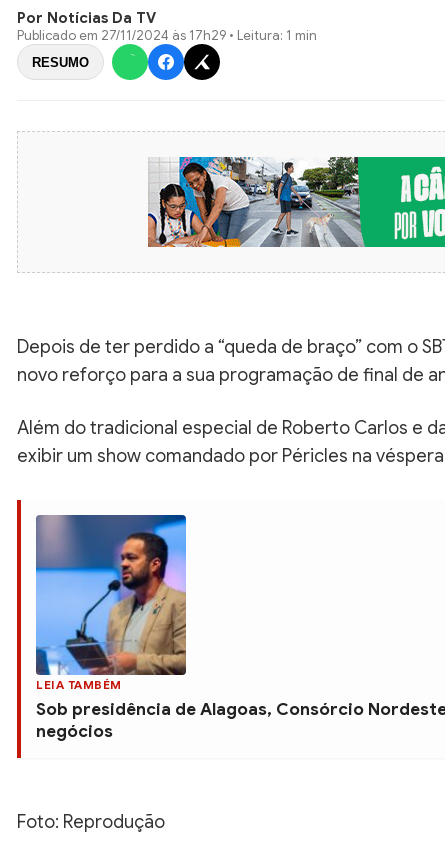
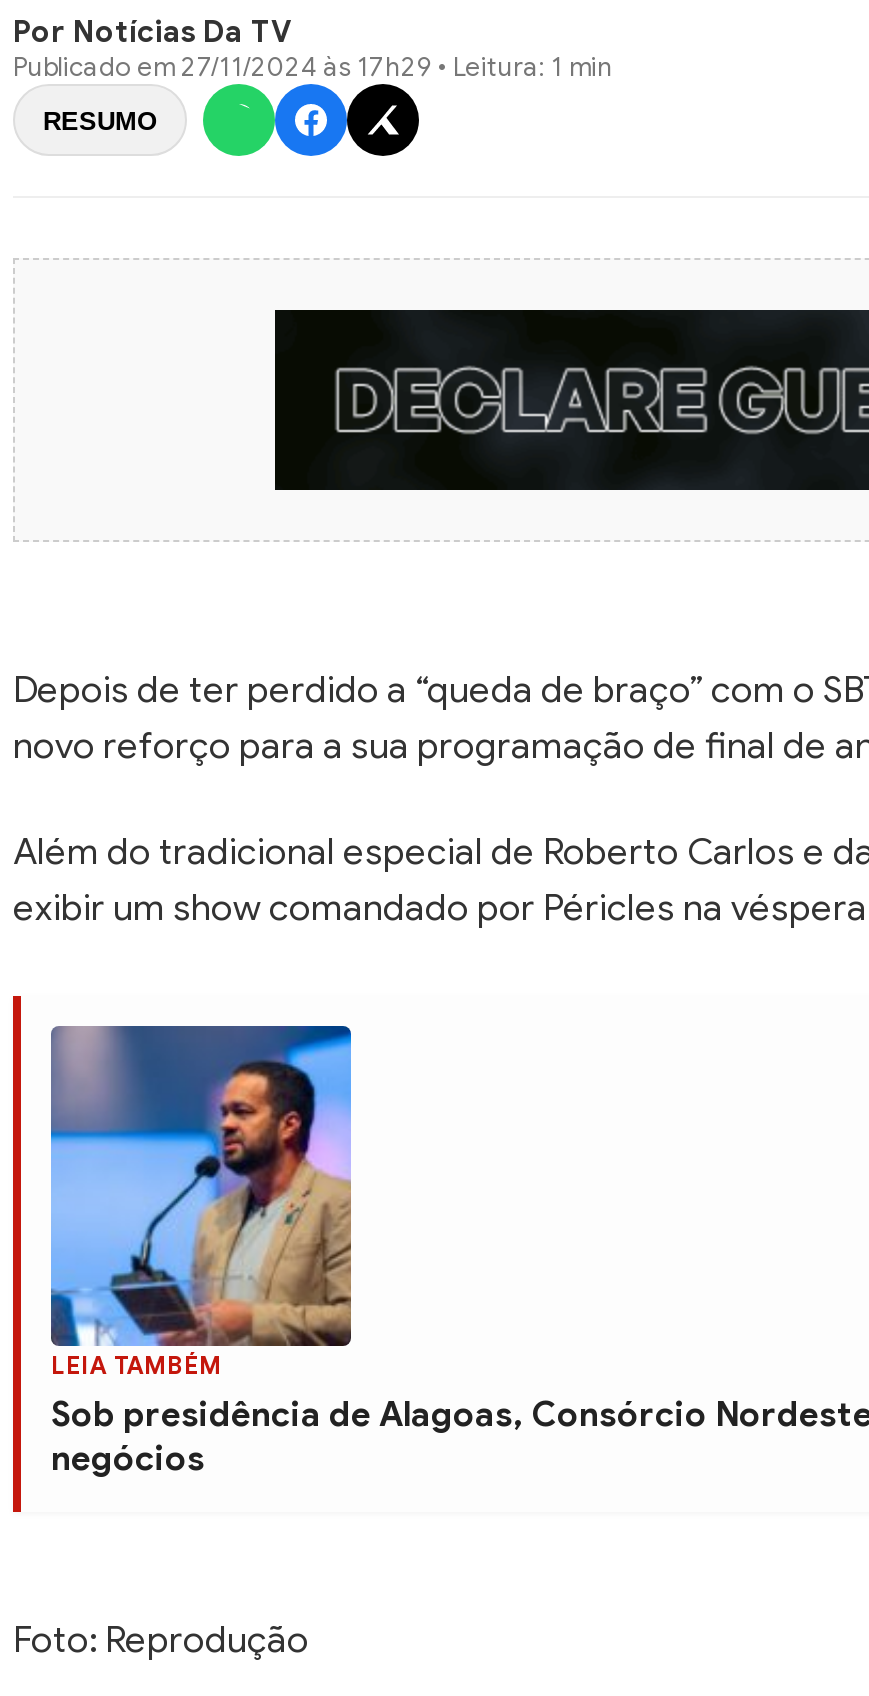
- [image]
+ [image]
